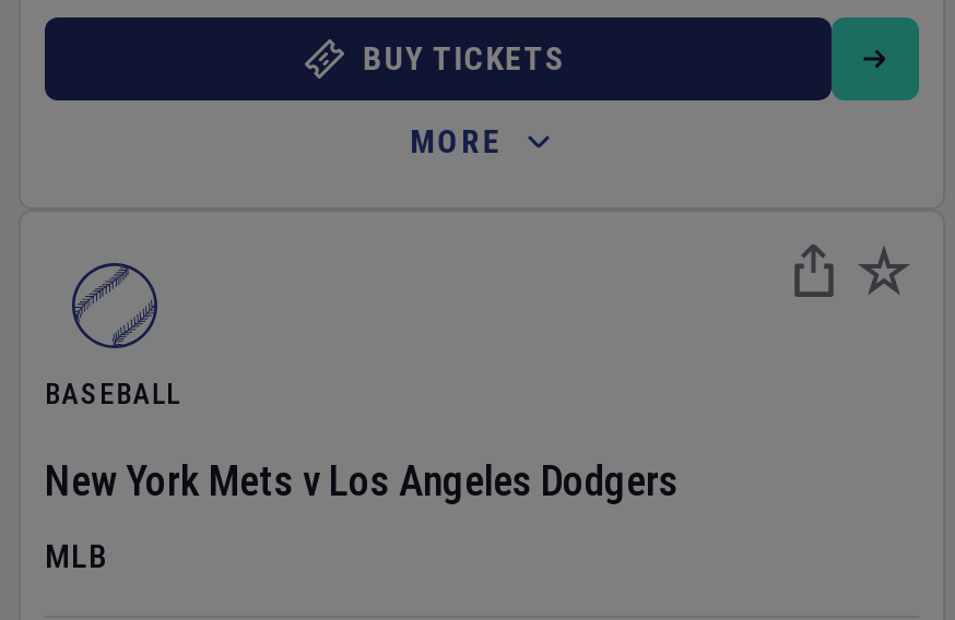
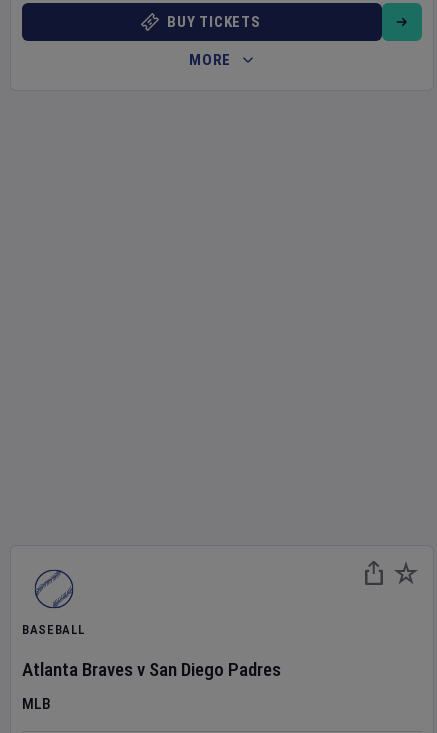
- New York Mets v Los Angeles Dodgers
+ Atlanta Braves v San Diego Padres
